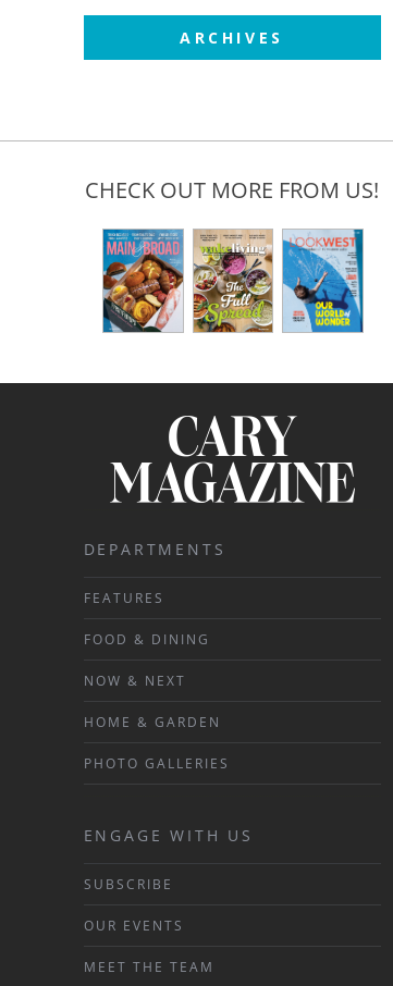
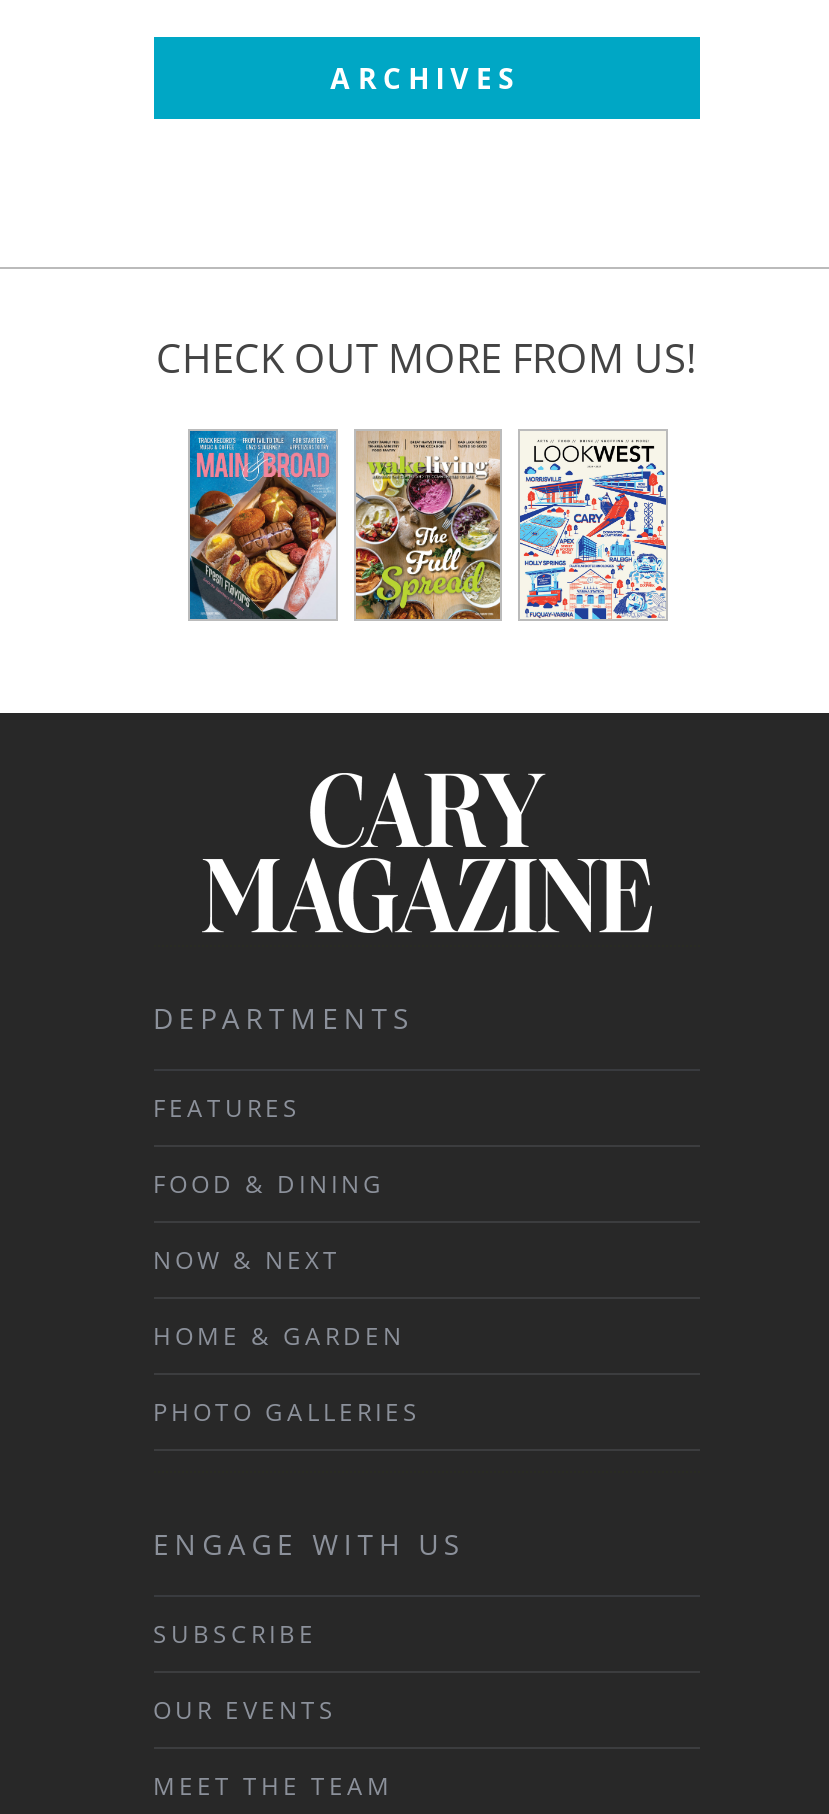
- [image]
+ [image]
